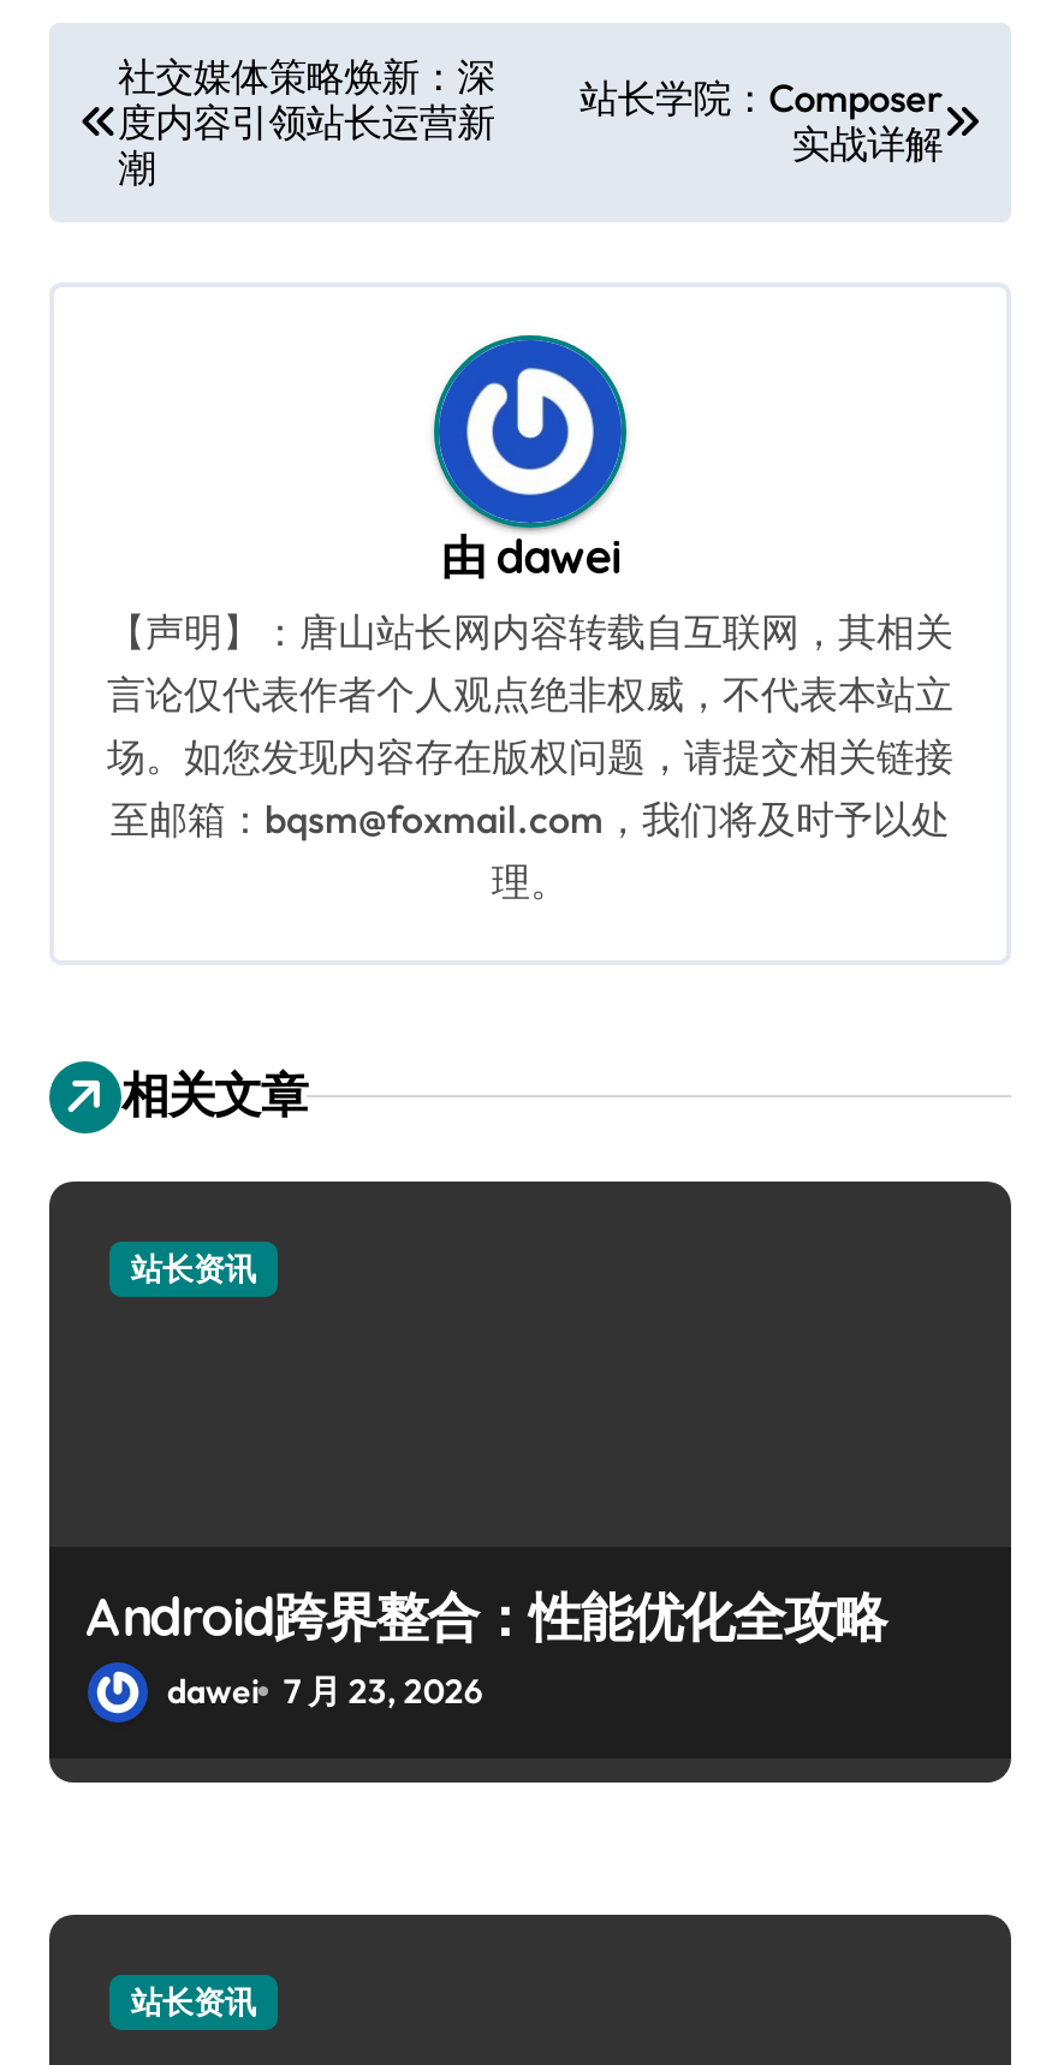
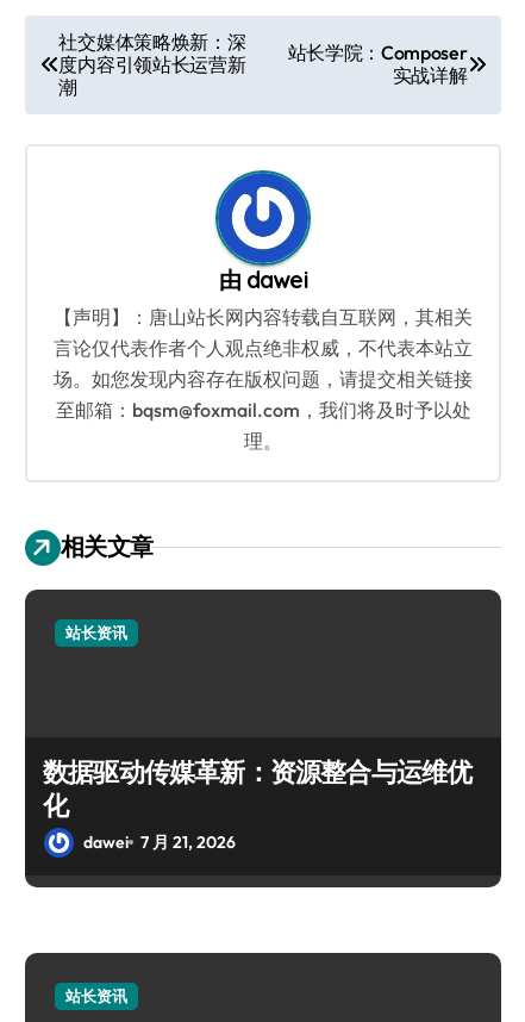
- Android跨界整合：性能优化全攻略
- dawei 7 月 23, 2026
+ 数据驱动传媒革新：资源整合与运维优
+ 化
+ dawei 7 月 21, 2026
